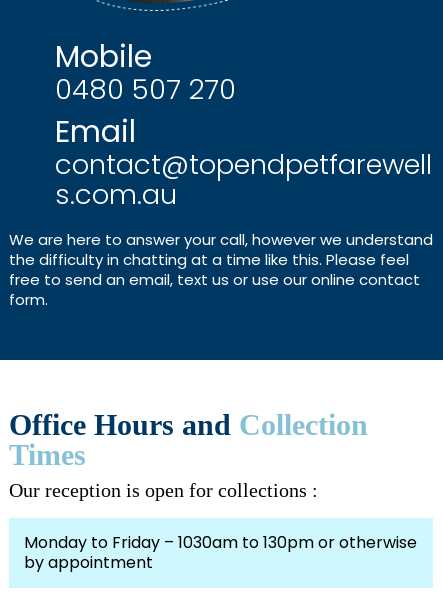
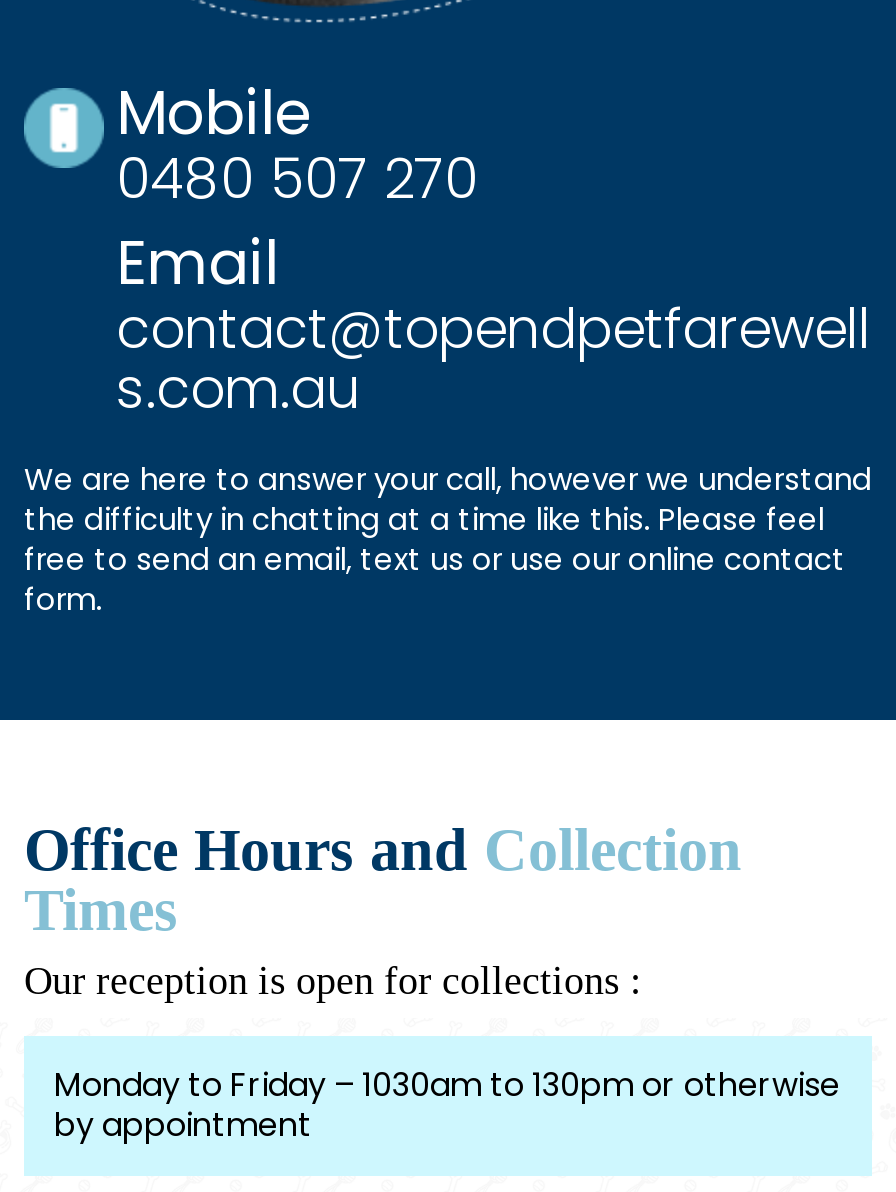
+ [image]
